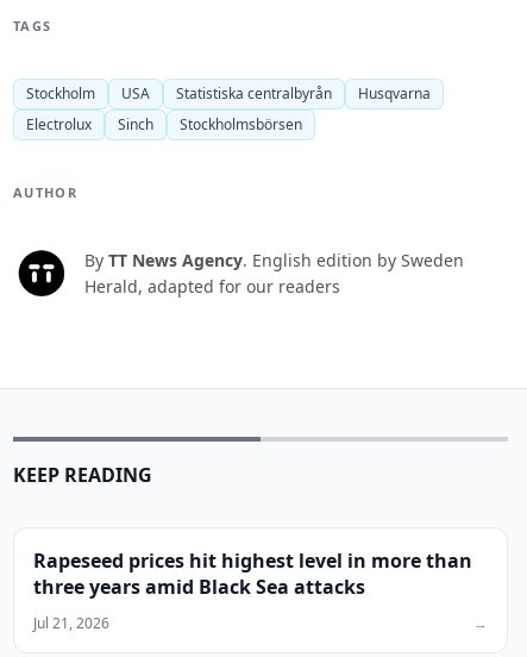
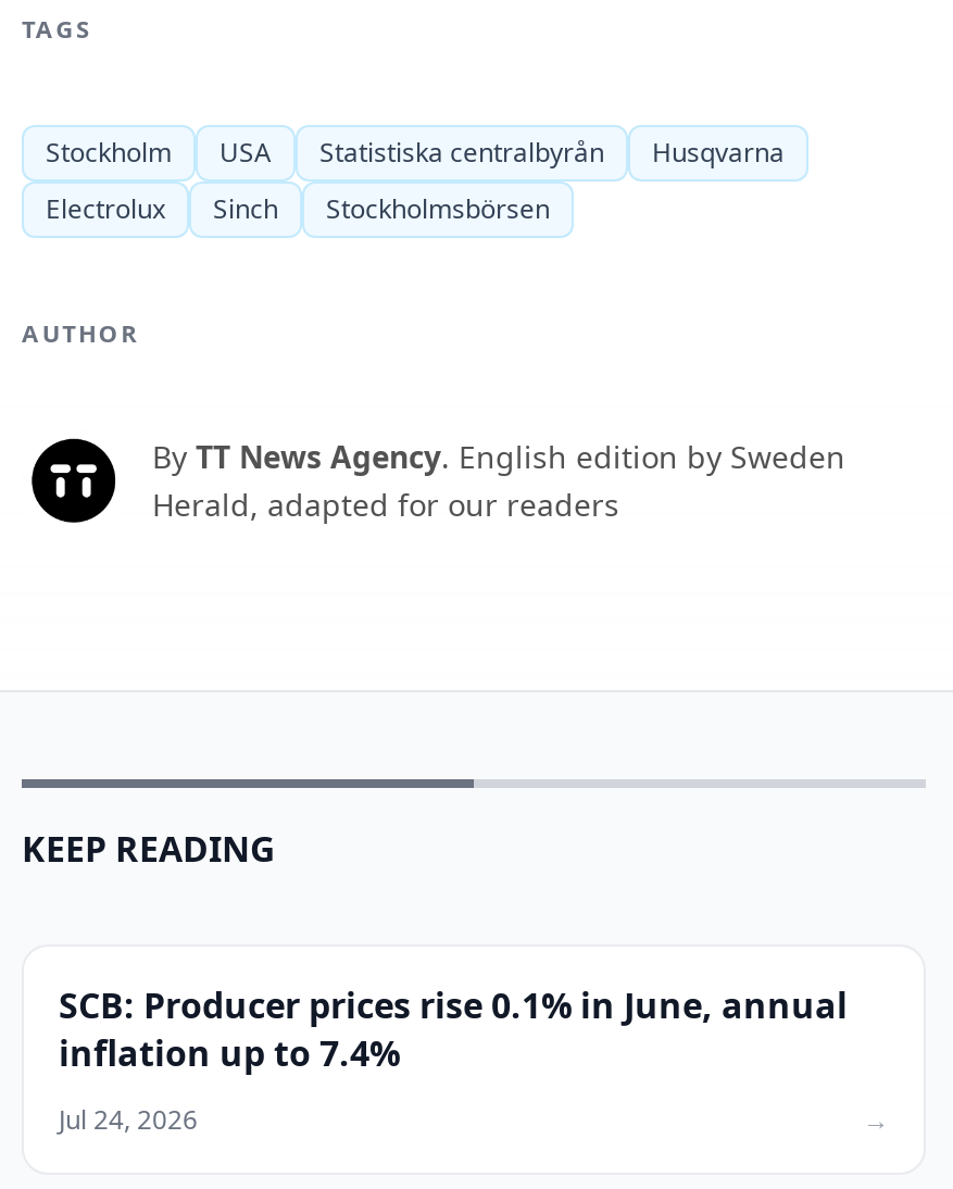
- Rapeseed prices hit highest level in more than
- three years amid Black Sea attacks
+ SCB: Producer prices rise 0.1% in June, annual
+ inflation up to 7.4%

- Jul 21, 2026
+ Jul 24, 2026
